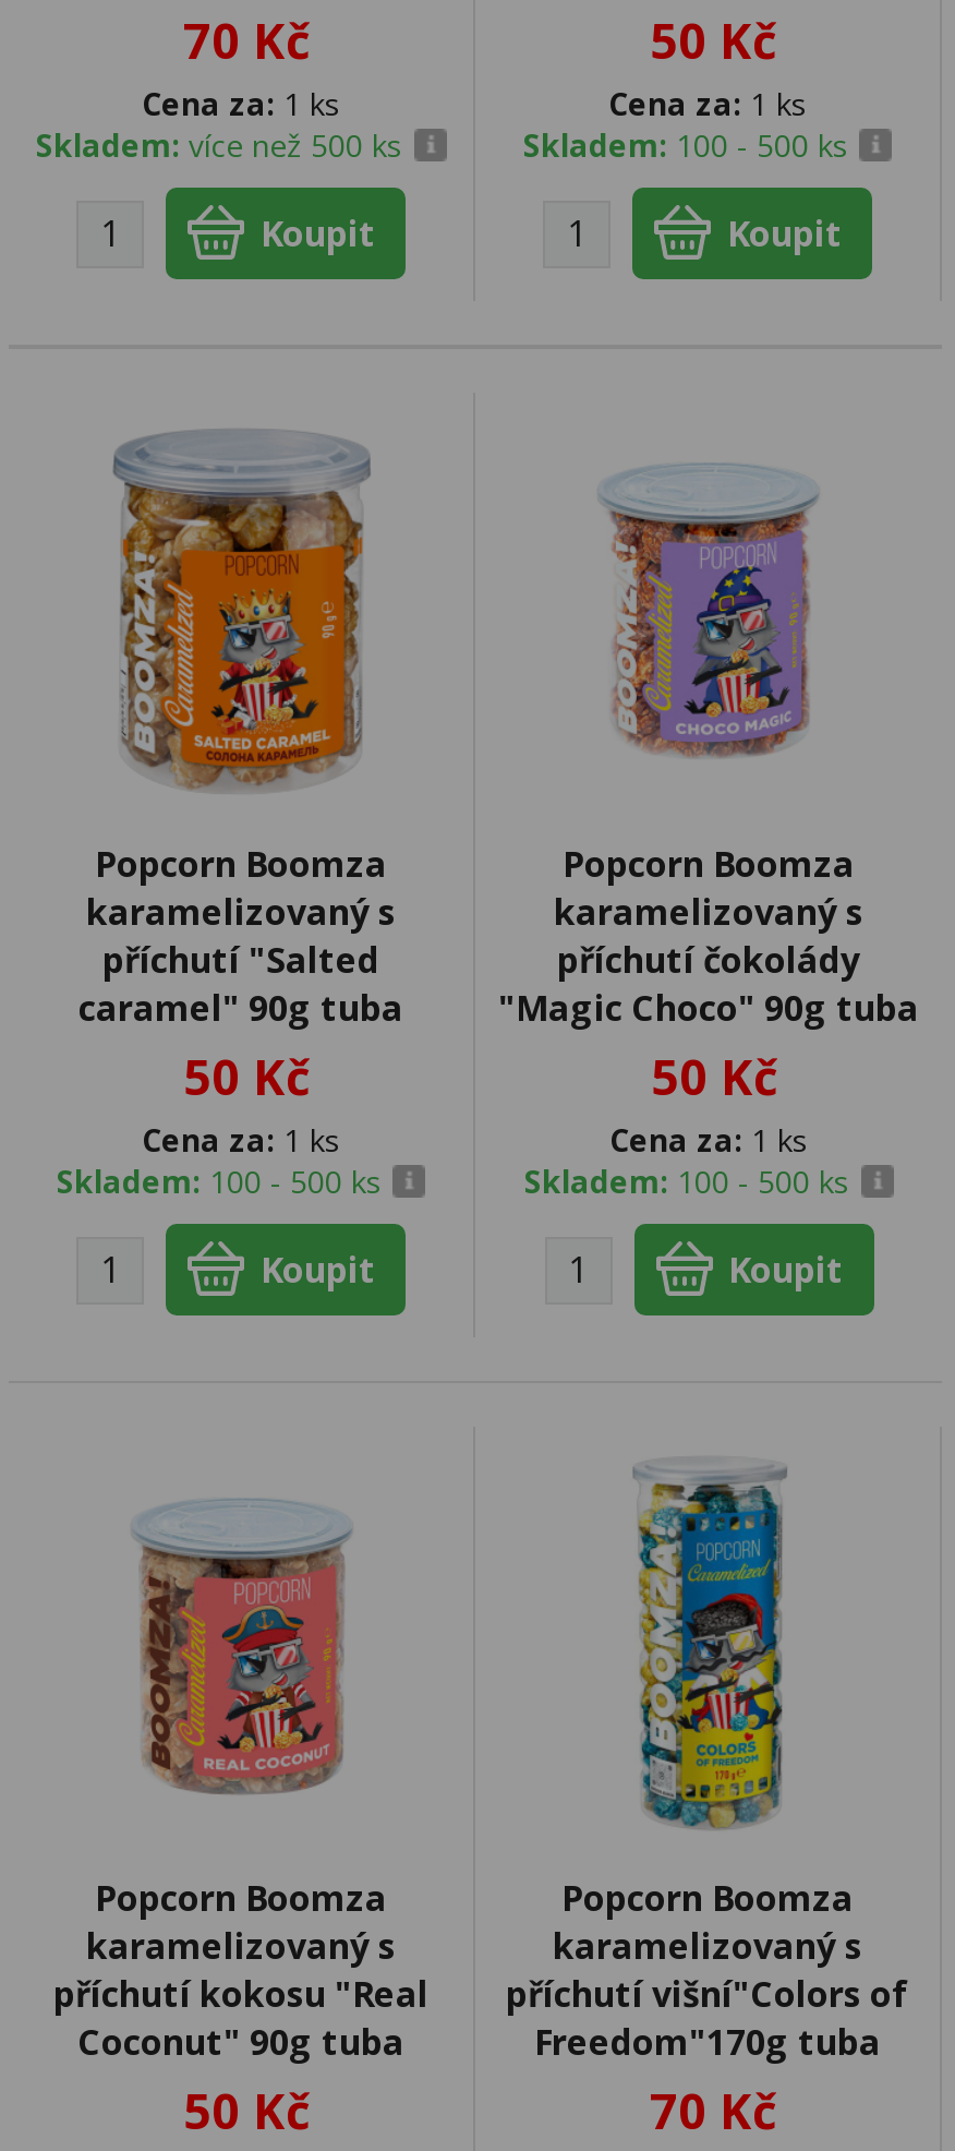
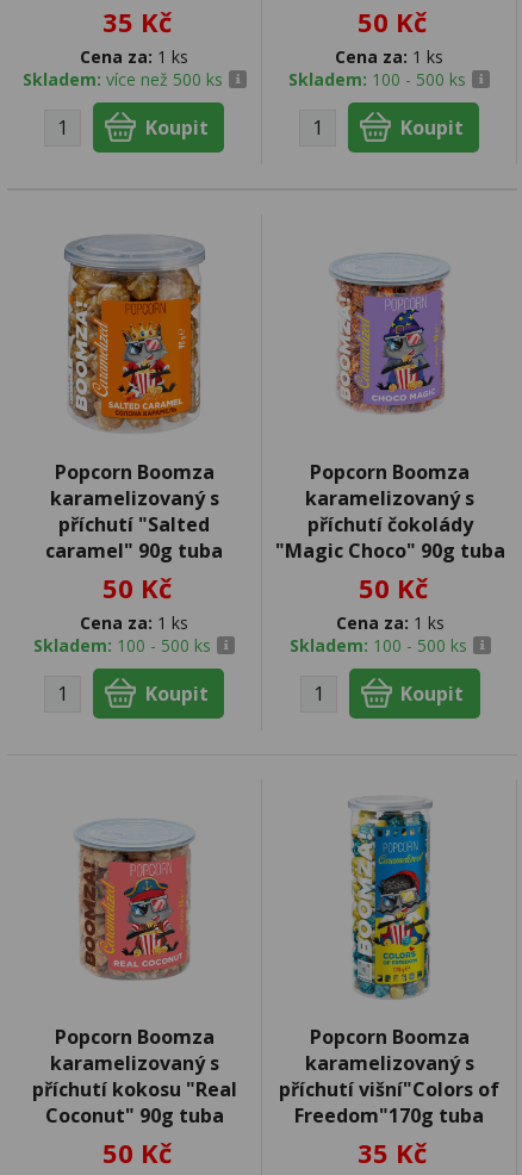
- 70 Kč
+ 35 Kč

- 70 Kč
+ 35 Kč
